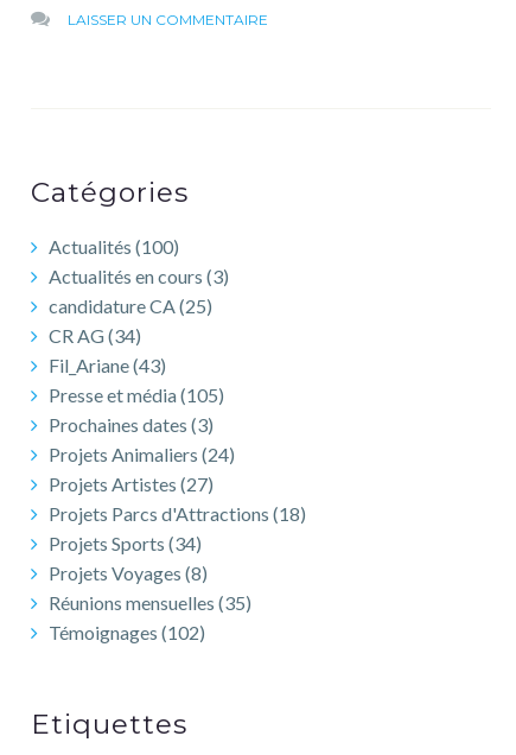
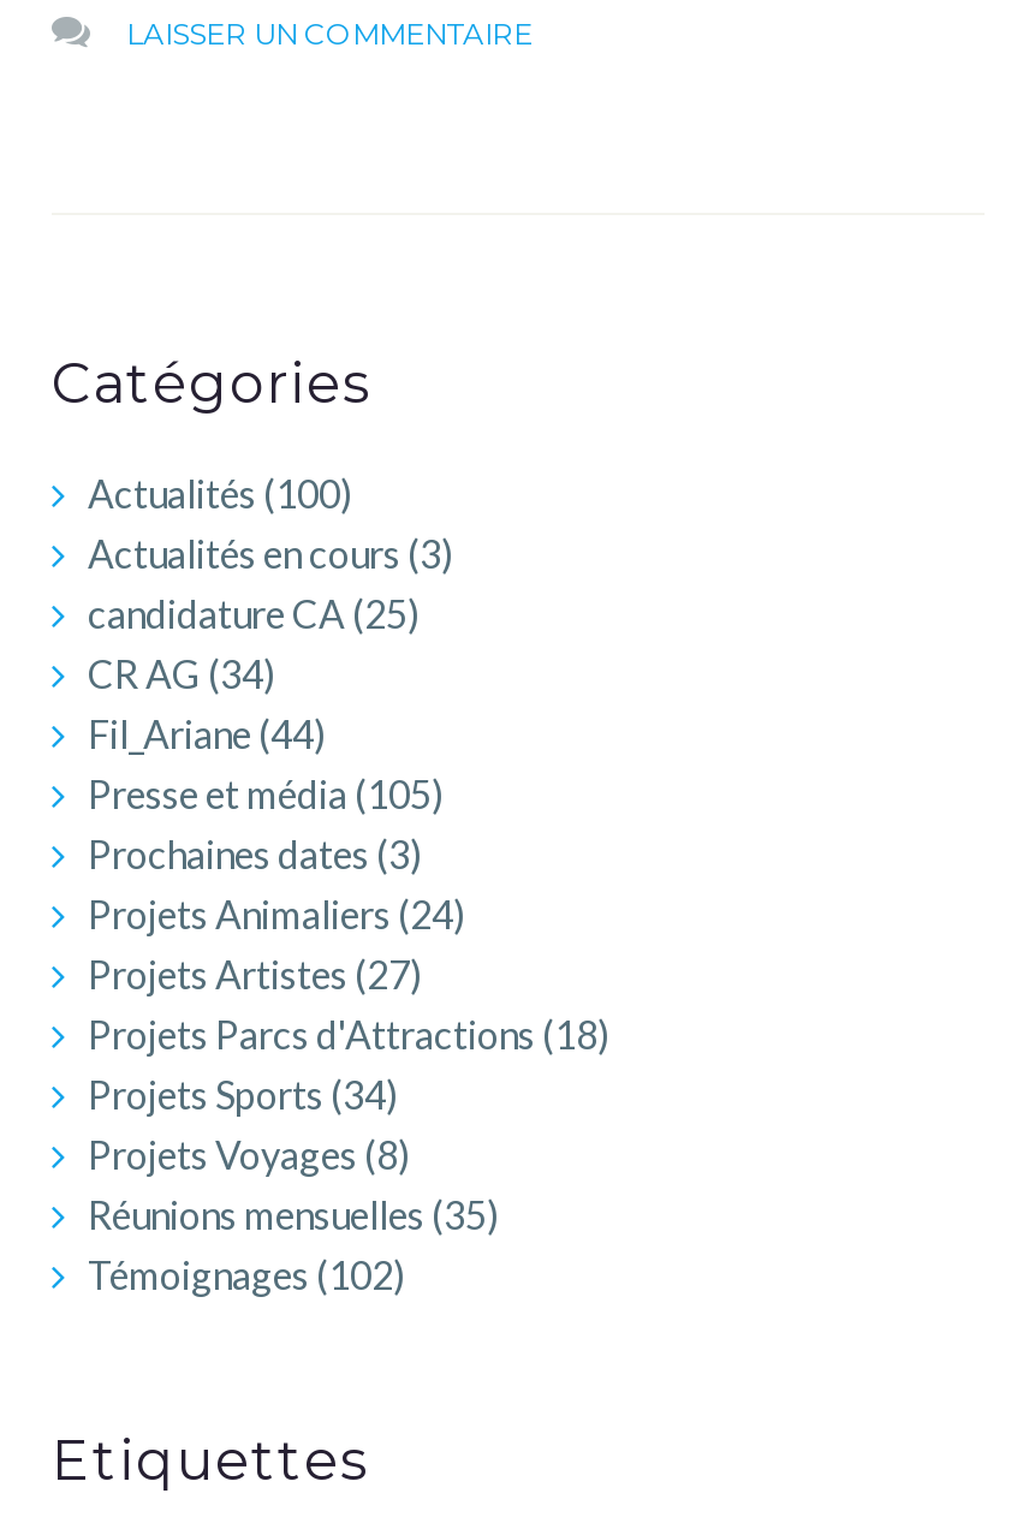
- Fil_Ariane (43)
+ Fil_Ariane (44)
